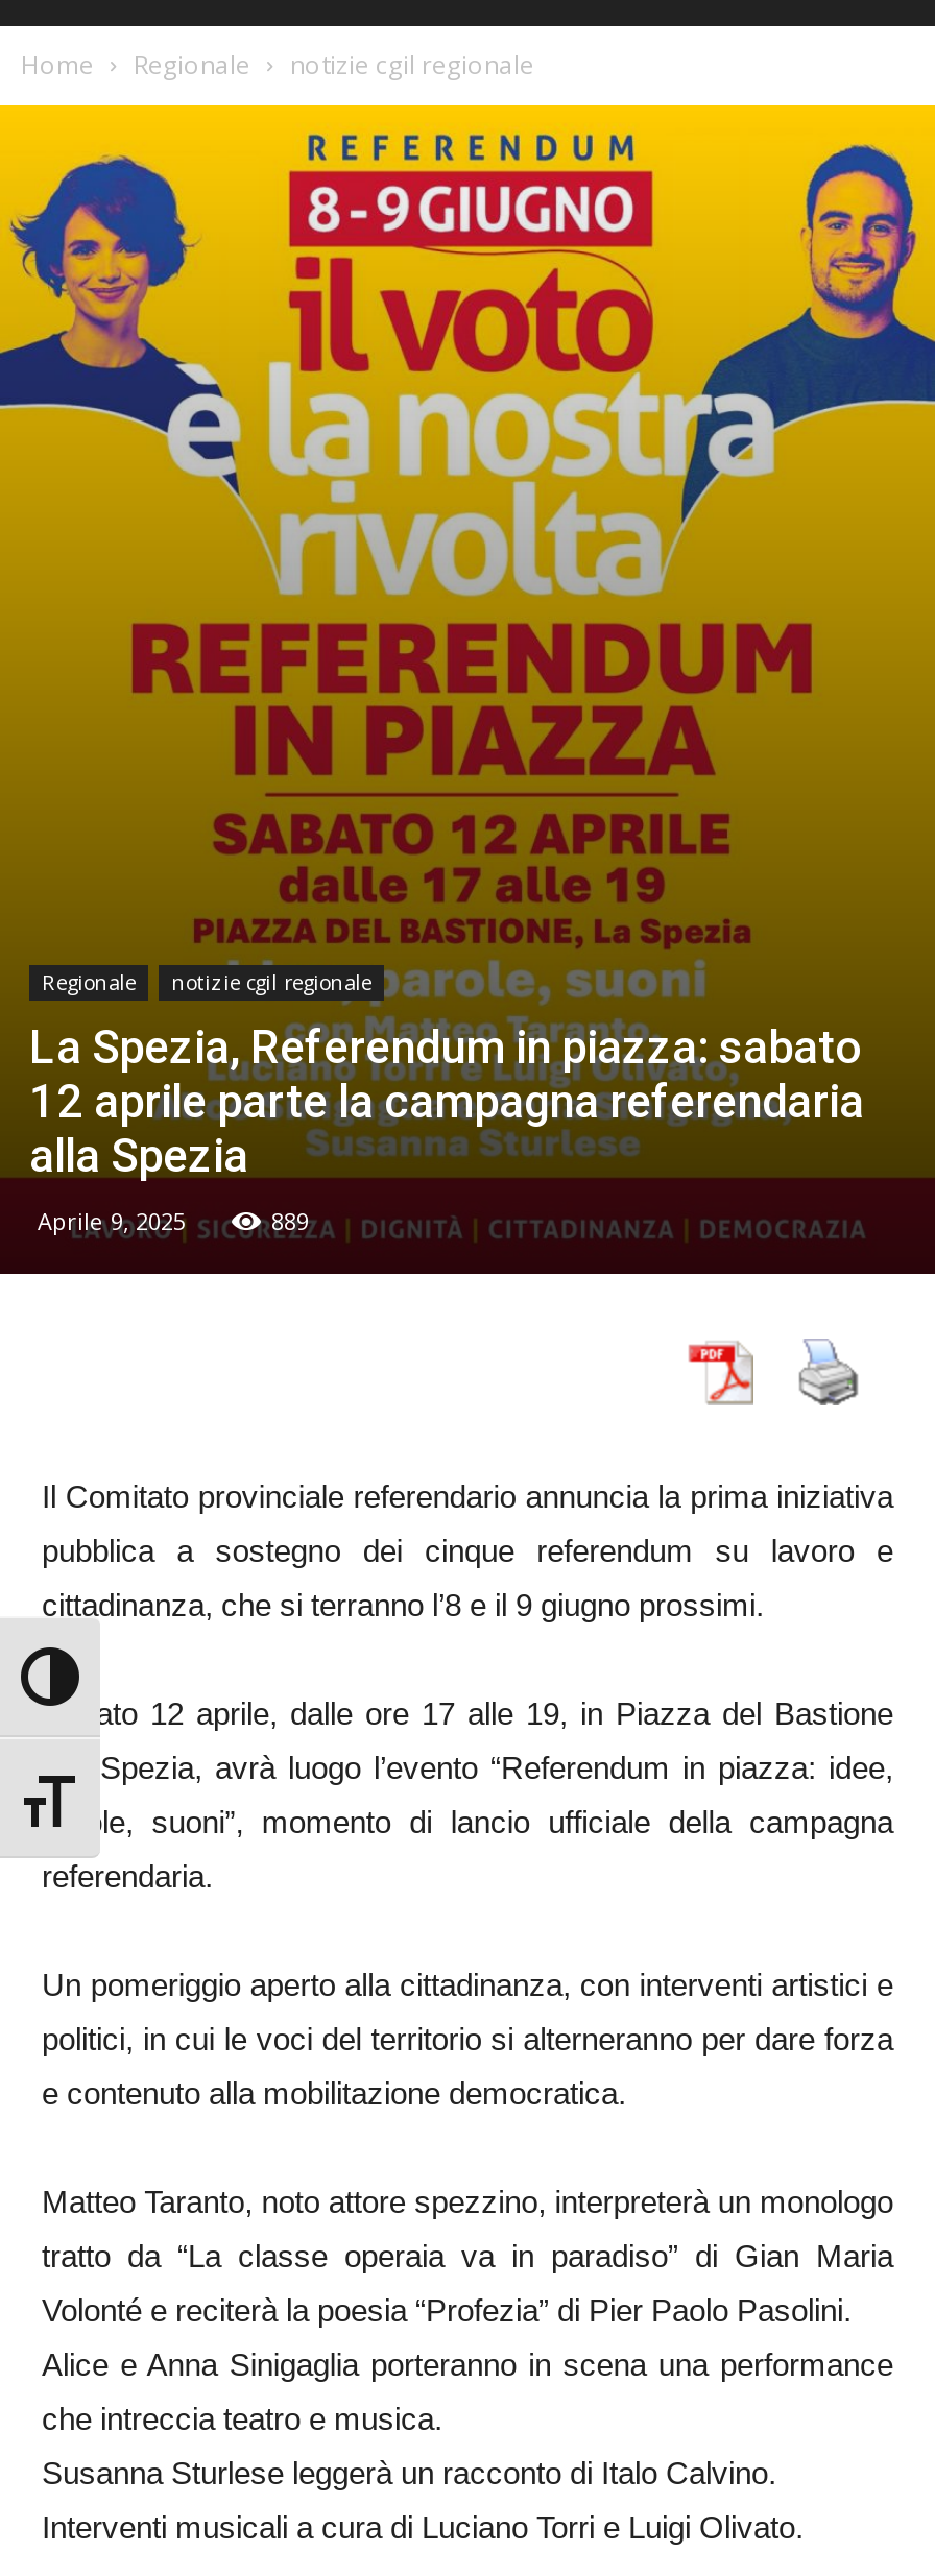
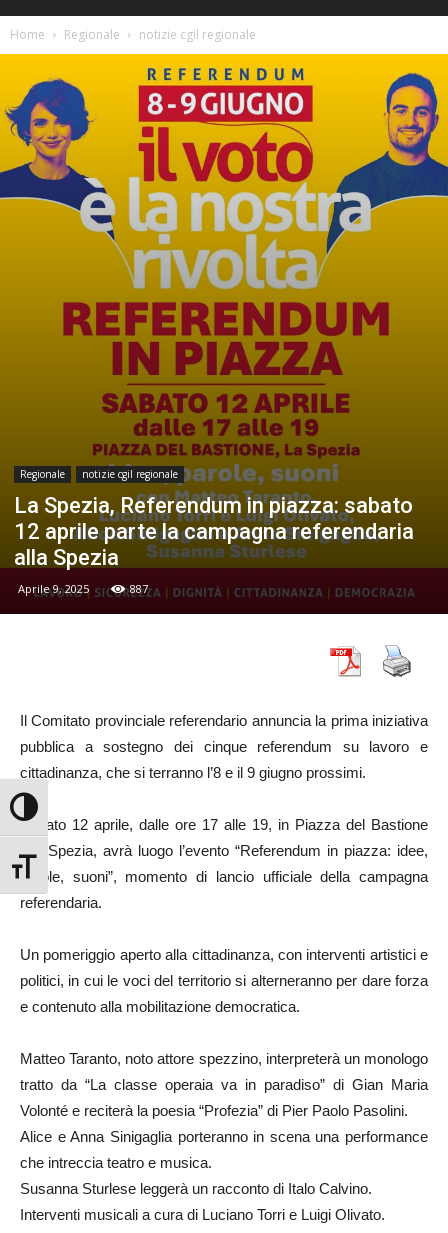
- 889
+ 887
